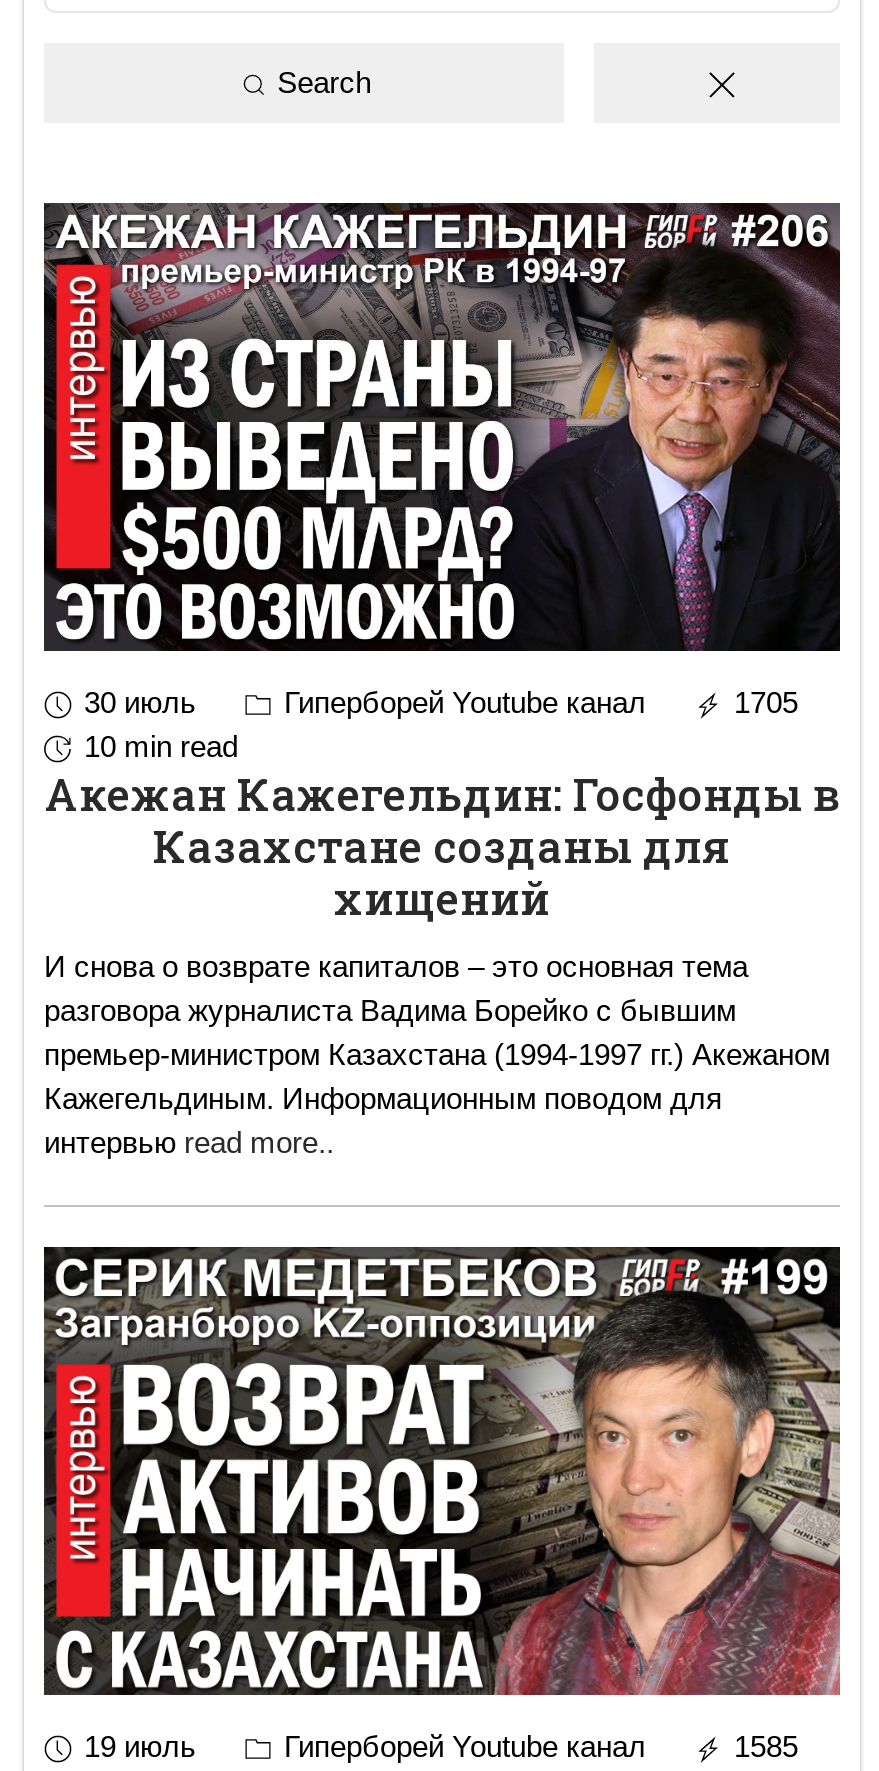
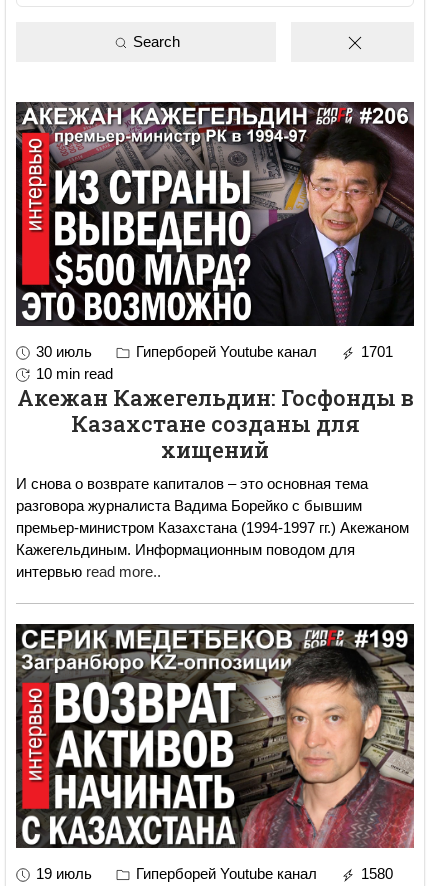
- 1705
+ 1701

- 1585
+ 1580
